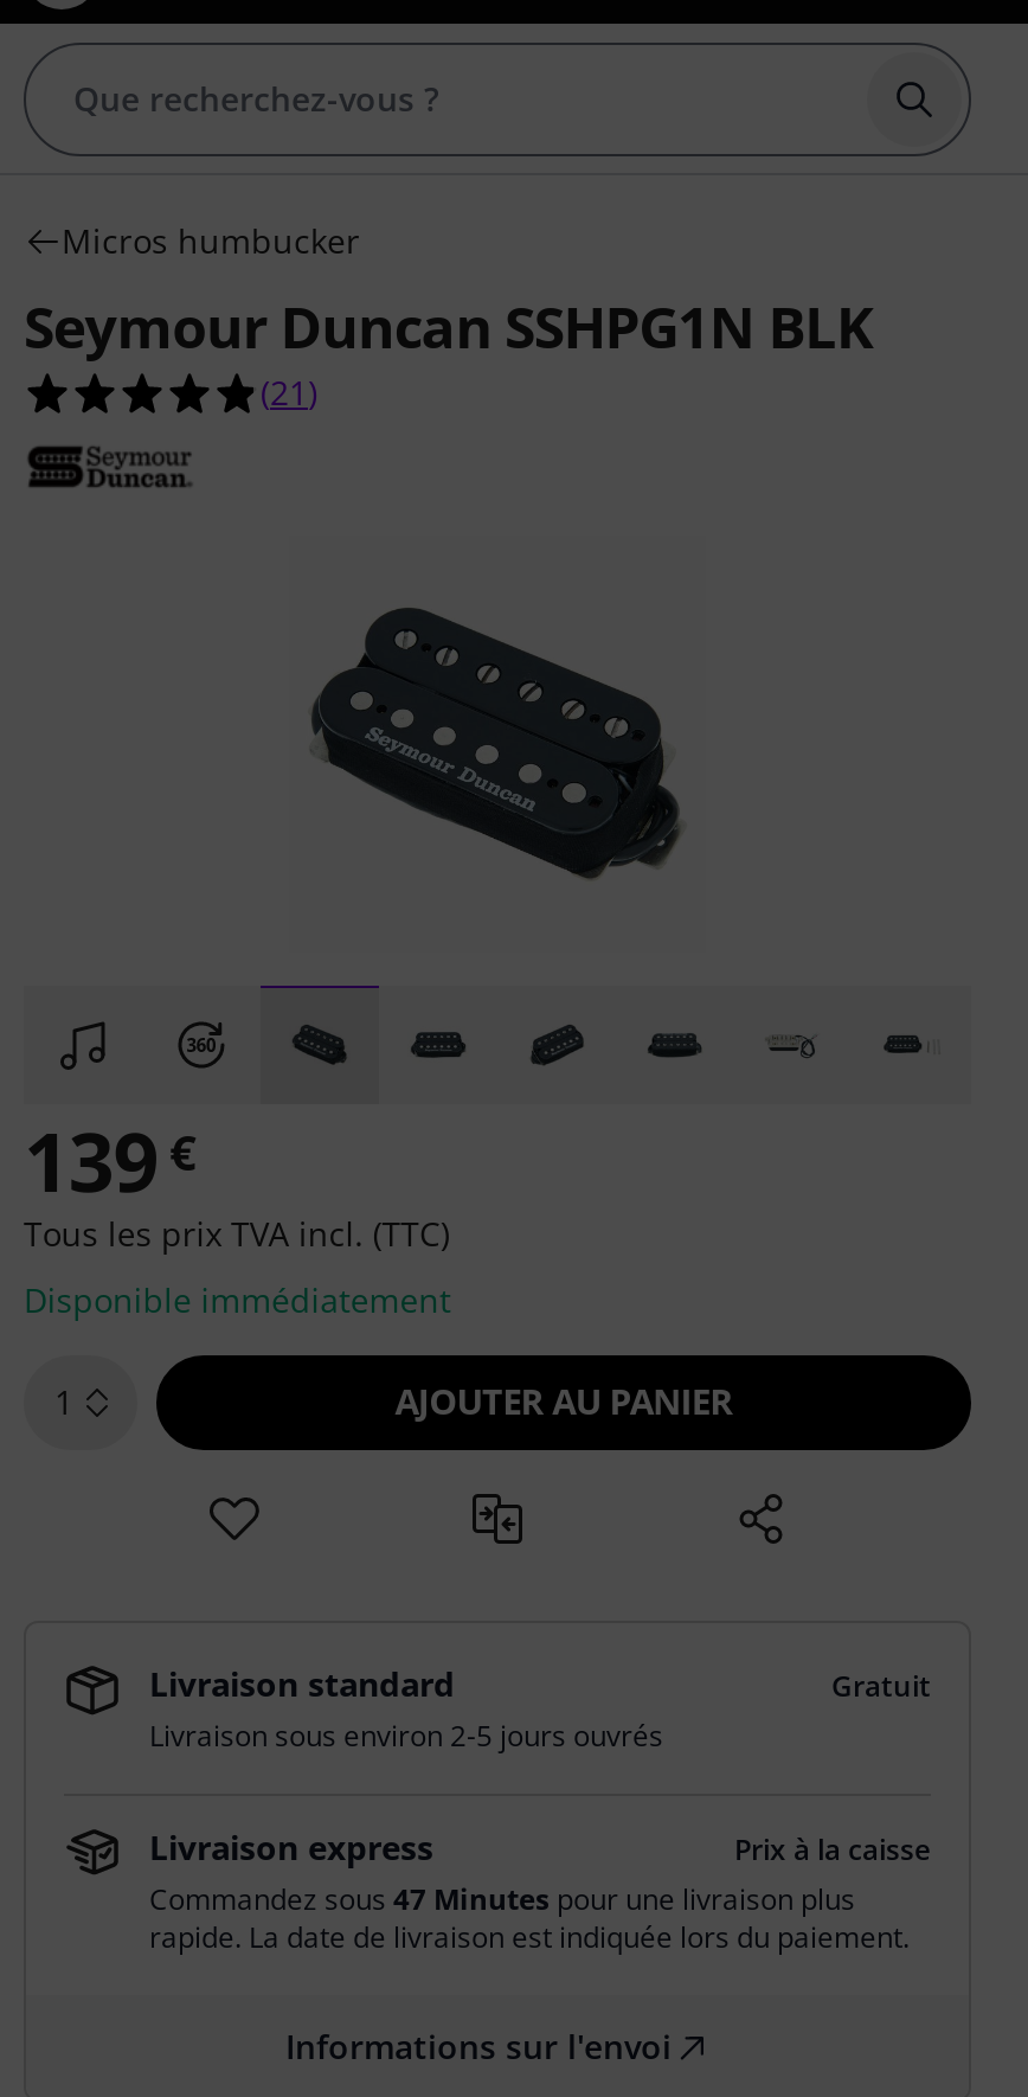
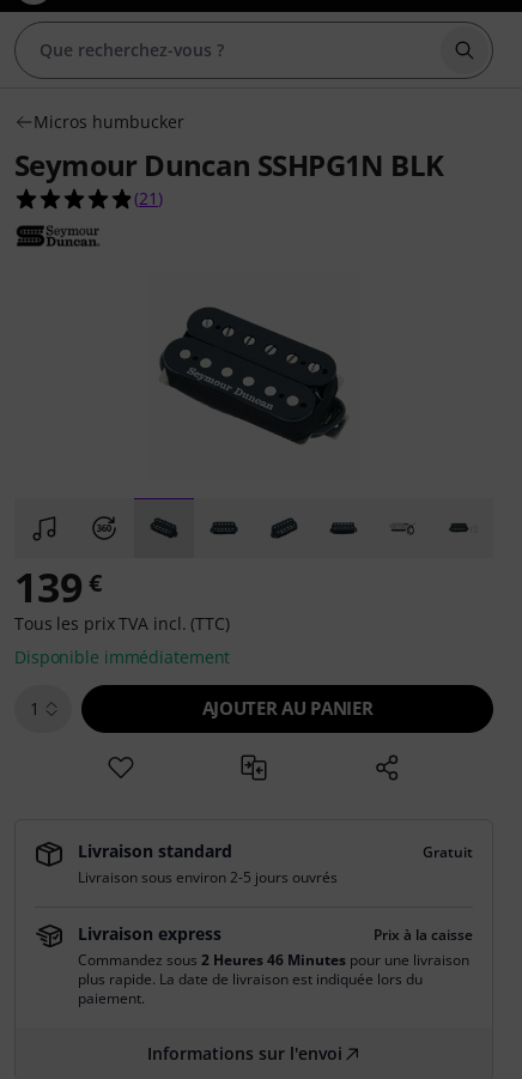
- Commandez sous 47 Minutes pour une livraison plus
- rapide. La date de livraison est indiquée lors du paiement.
+ Commandez sous 2 Heures 46 Minutes pour une livraison
+ plus rapide. La date de livraison est indiquée lors du
+ paiement.
